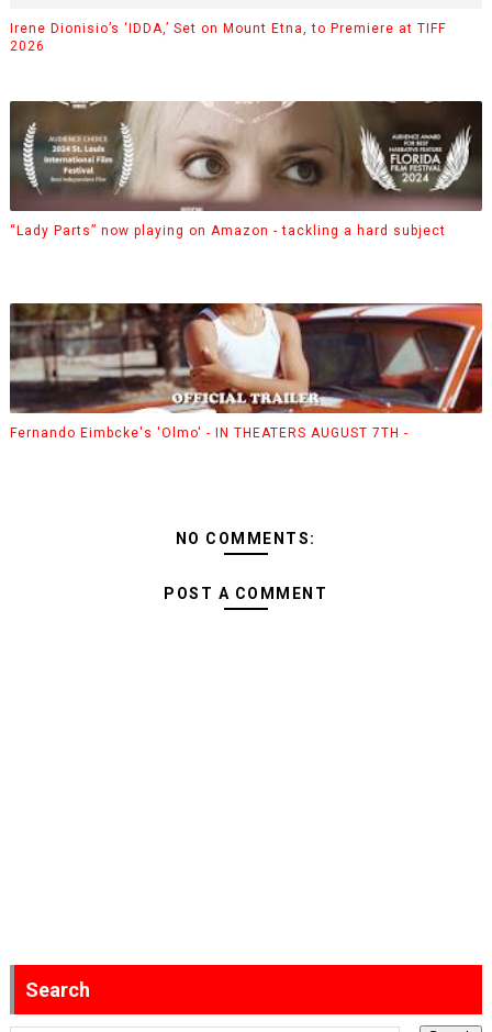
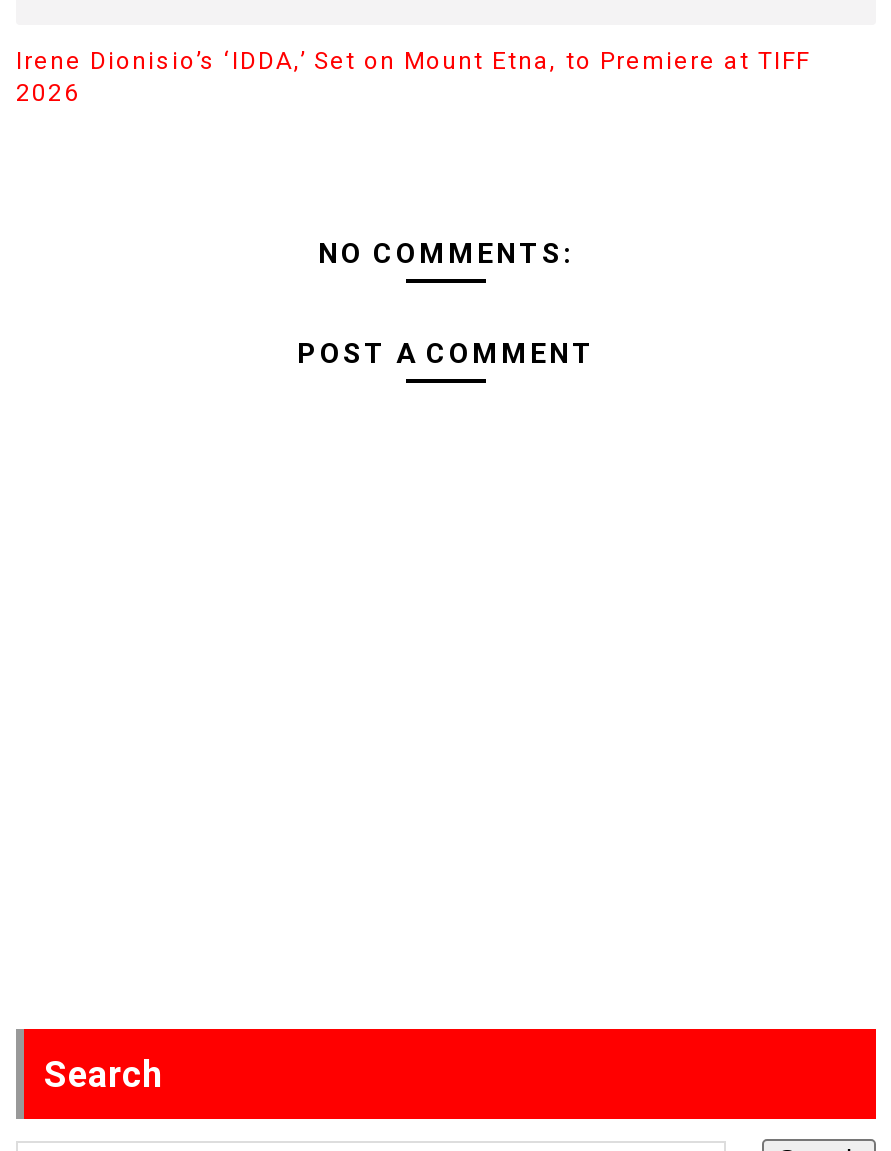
- [image]
- “Lady Parts” now playing on Amazon - tackling a hard subject

- [image]
- Fernando Eimbcke's 'Olmo' - IN THEATERS AUGUST 7TH -
